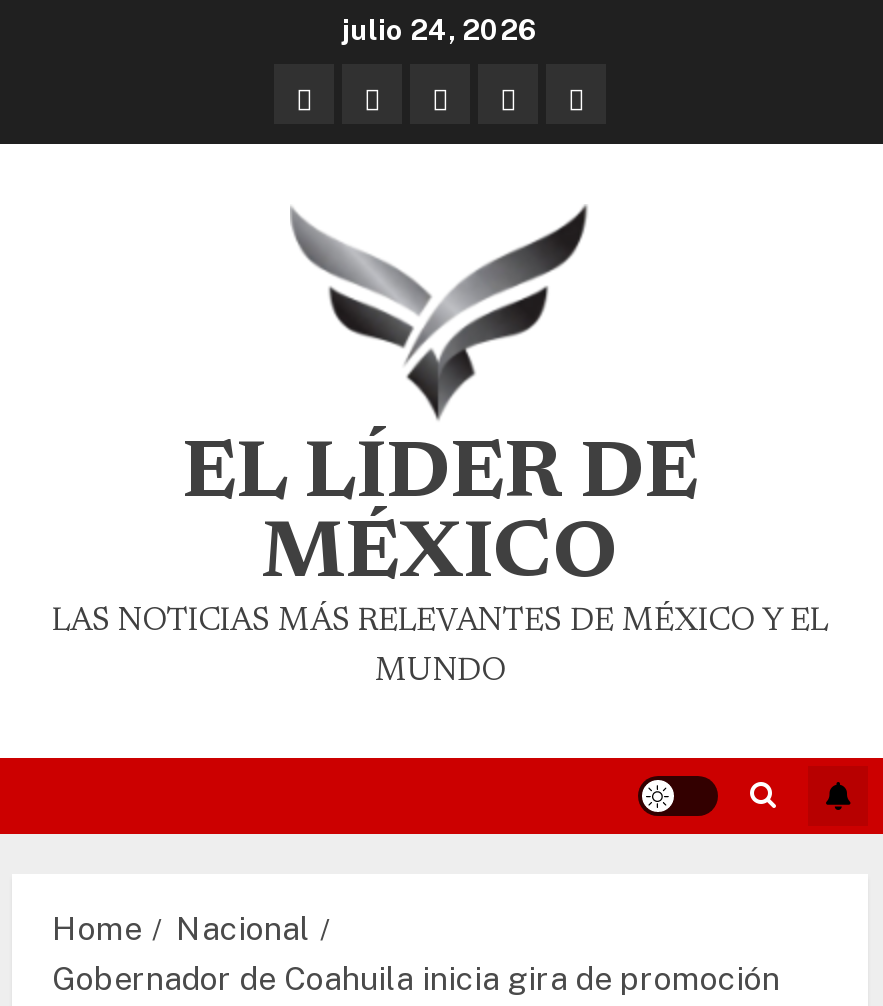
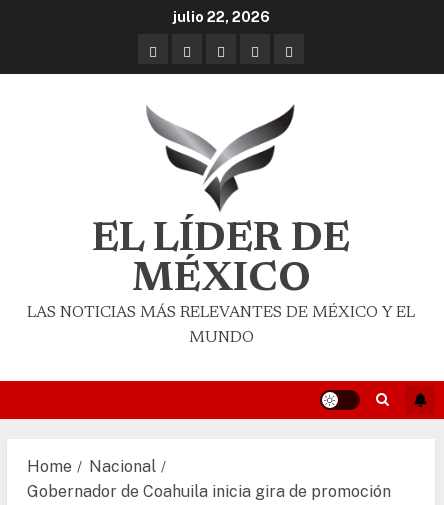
- julio 24, 2026
+ julio 22, 2026
